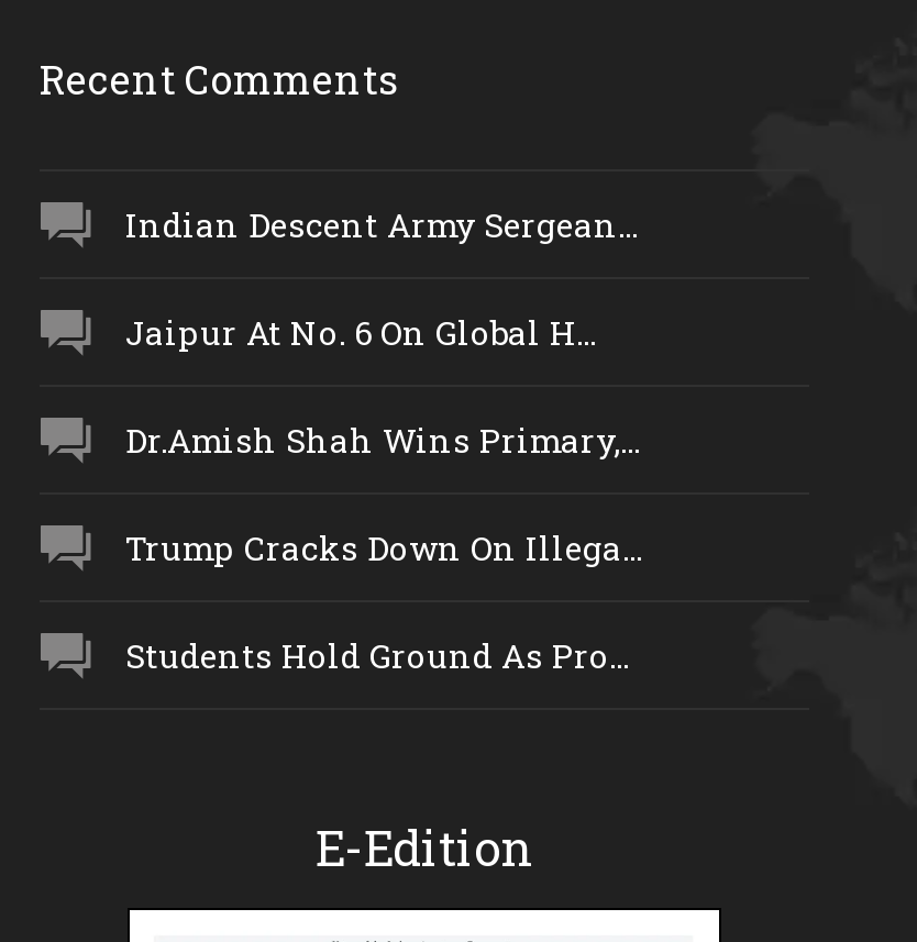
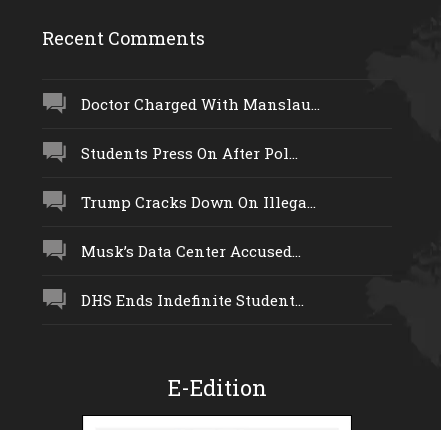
- Indian Descent Army Sergean...
- Jaipur At No. 6 On Global H...
- Dr.Amish Shah Wins Primary,...
+ Doctor Charged With Manslau...
+ Students Press On After Pol...

moved up: Trump Cracks Down On Illega...

- Students Hold Ground As Pro...
+ Musk’s Data Center Accused...
+ DHS Ends Indefinite Student...
